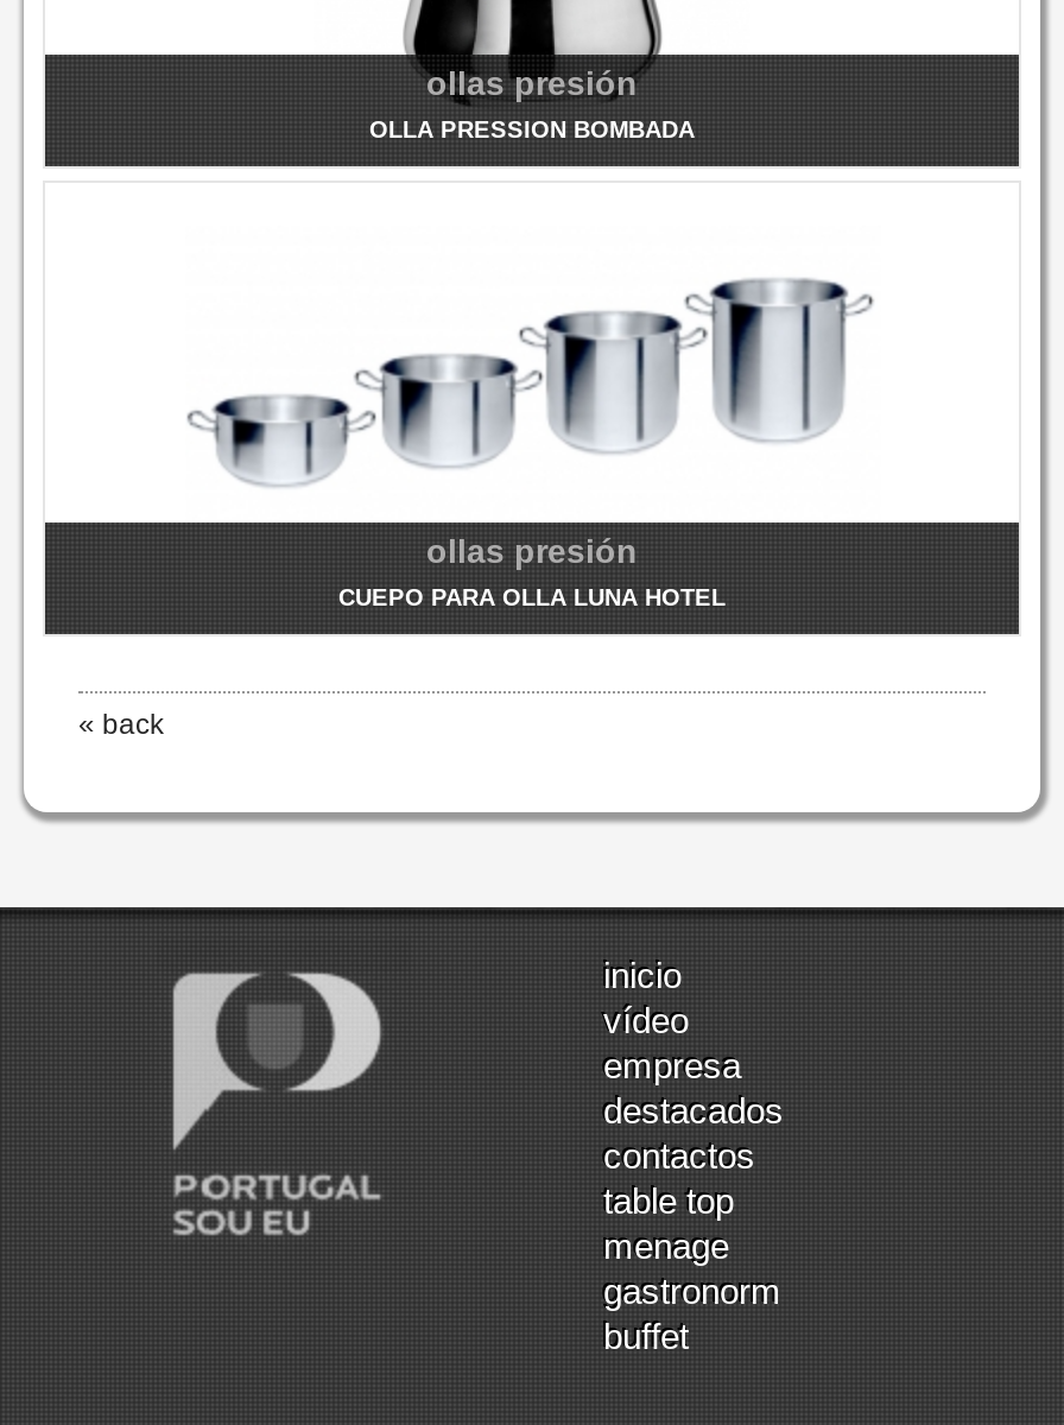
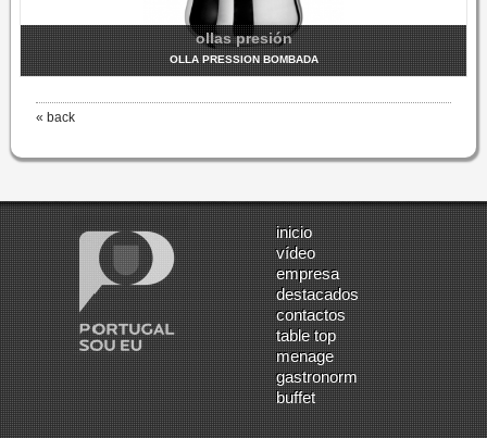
- [image]
- ollas presión
- CUEPO PARA OLLA LUNA HOTEL
